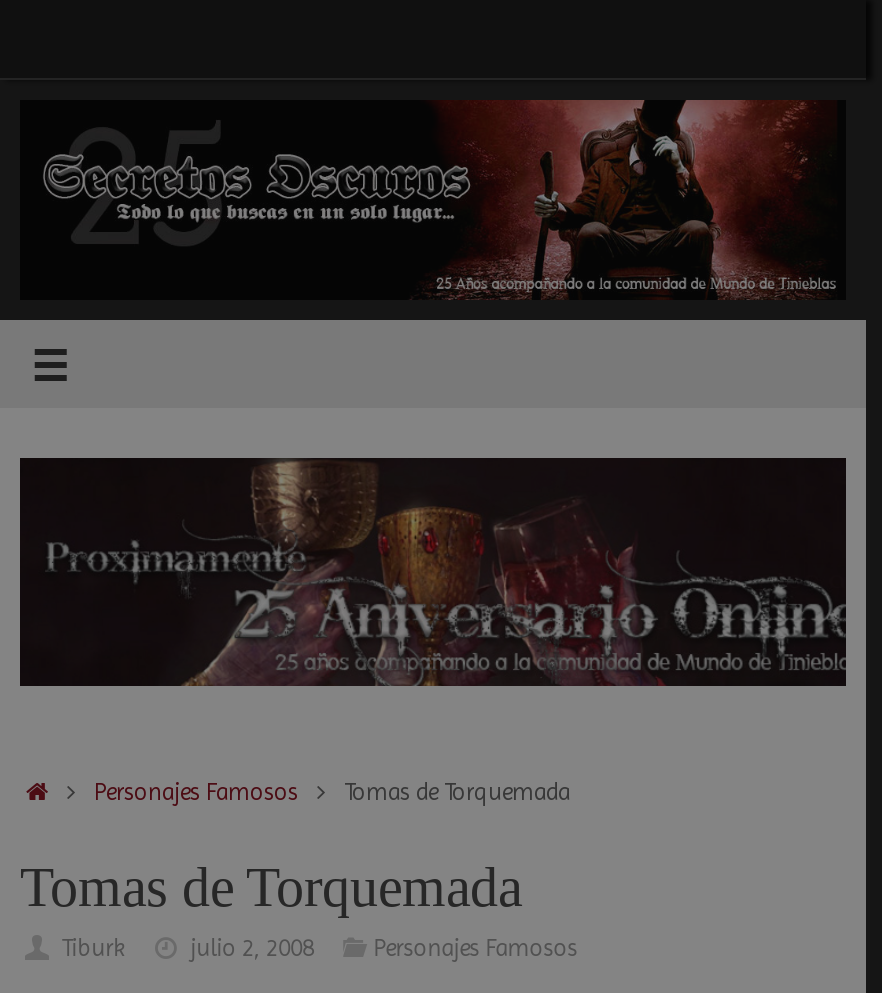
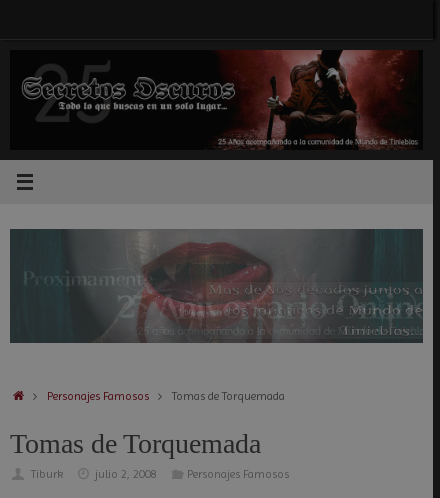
- [image]
+ [image]
